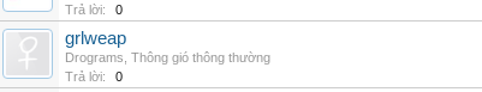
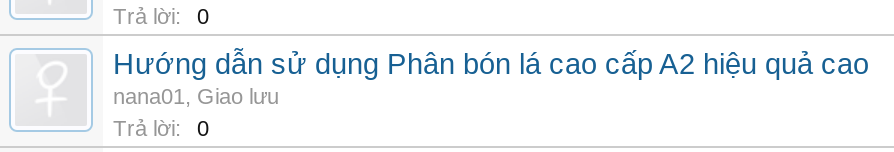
- grlweap
- Drograms, Thông gió thông thường
+ Hướng dẫn sử dụng Phân bón lá cao cấp A2 hiệu quả cao
+ nana01, Giao lưu
